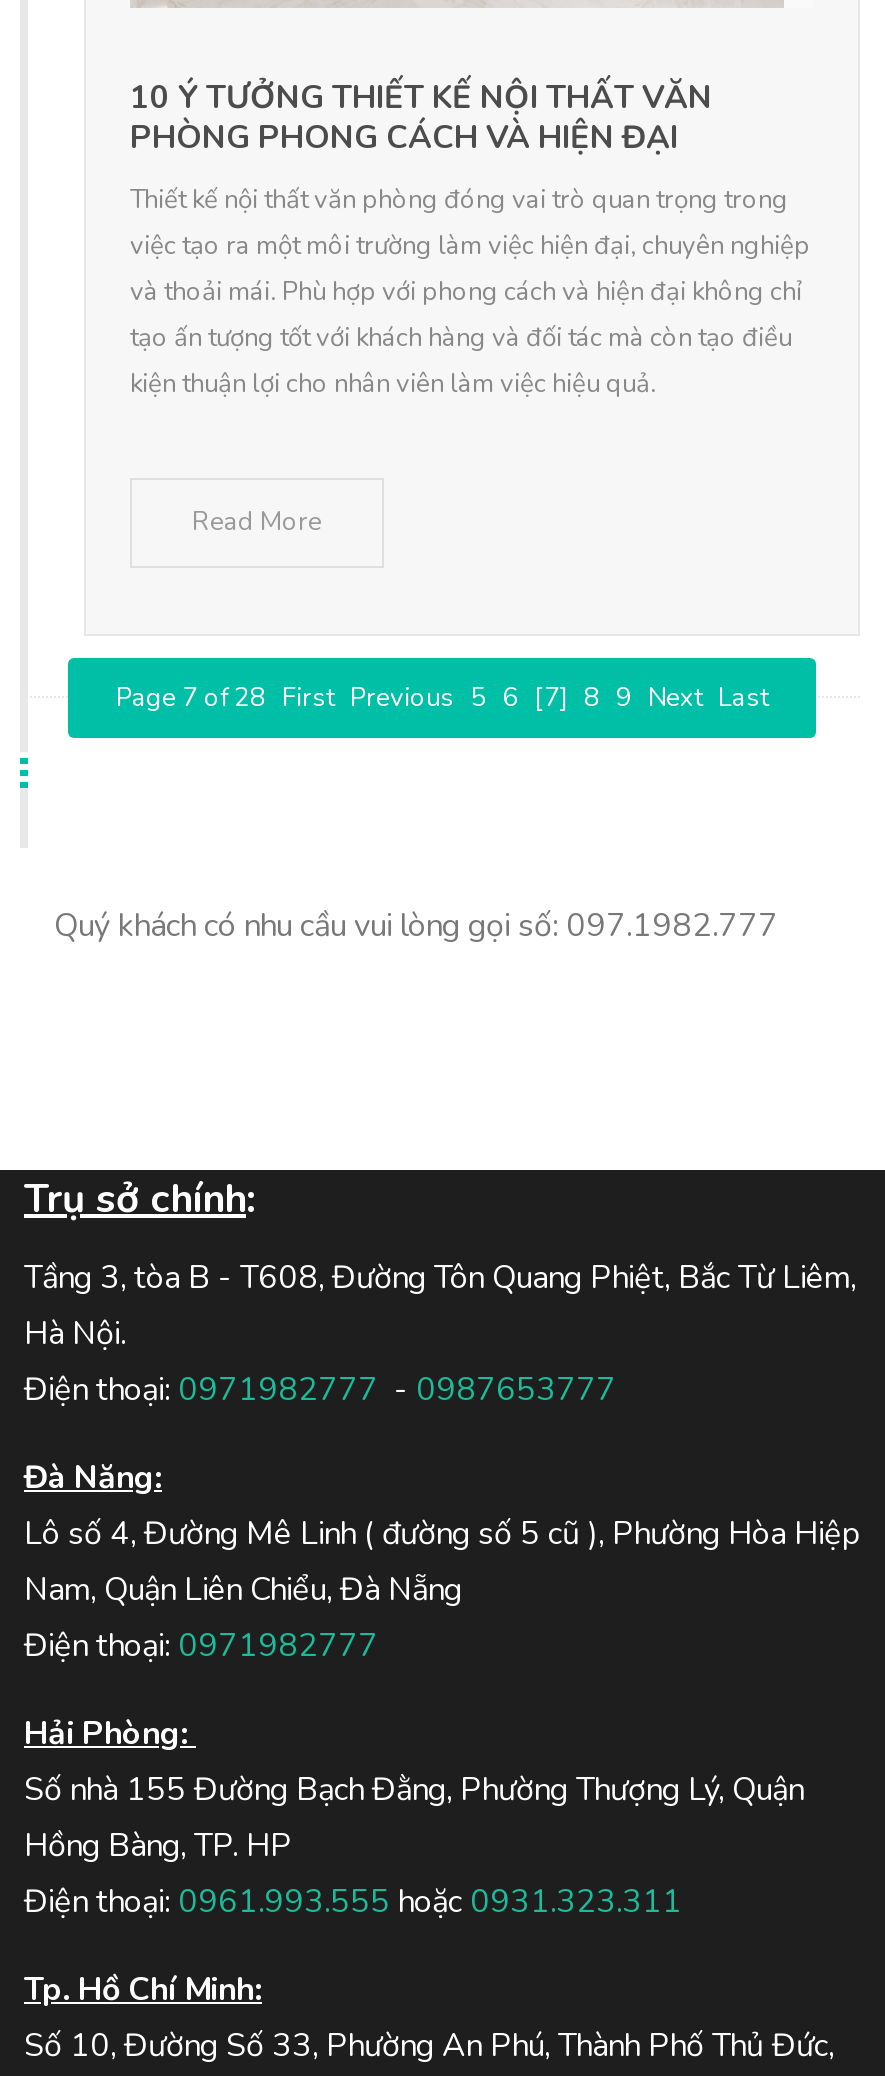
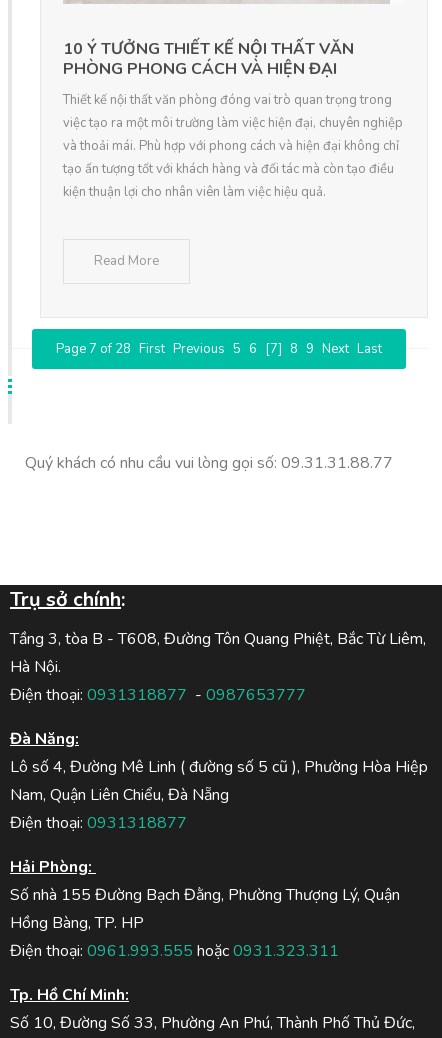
- Quý khách có nhu cầu vui lòng gọi số: 097.1982.777
+ Quý khách có nhu cầu vui lòng gọi số: 09.31.31.88.77

- Điện thoại: 0971982777 - 0987653777
+ Điện thoại: 0931318877 - 0987653777

- Điện thoại: 0971982777
+ Điện thoại: 0931318877
